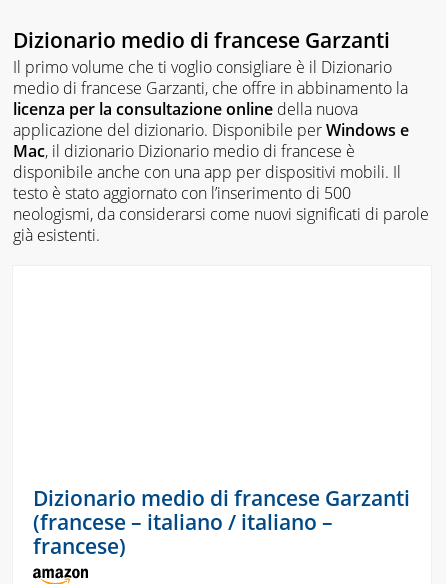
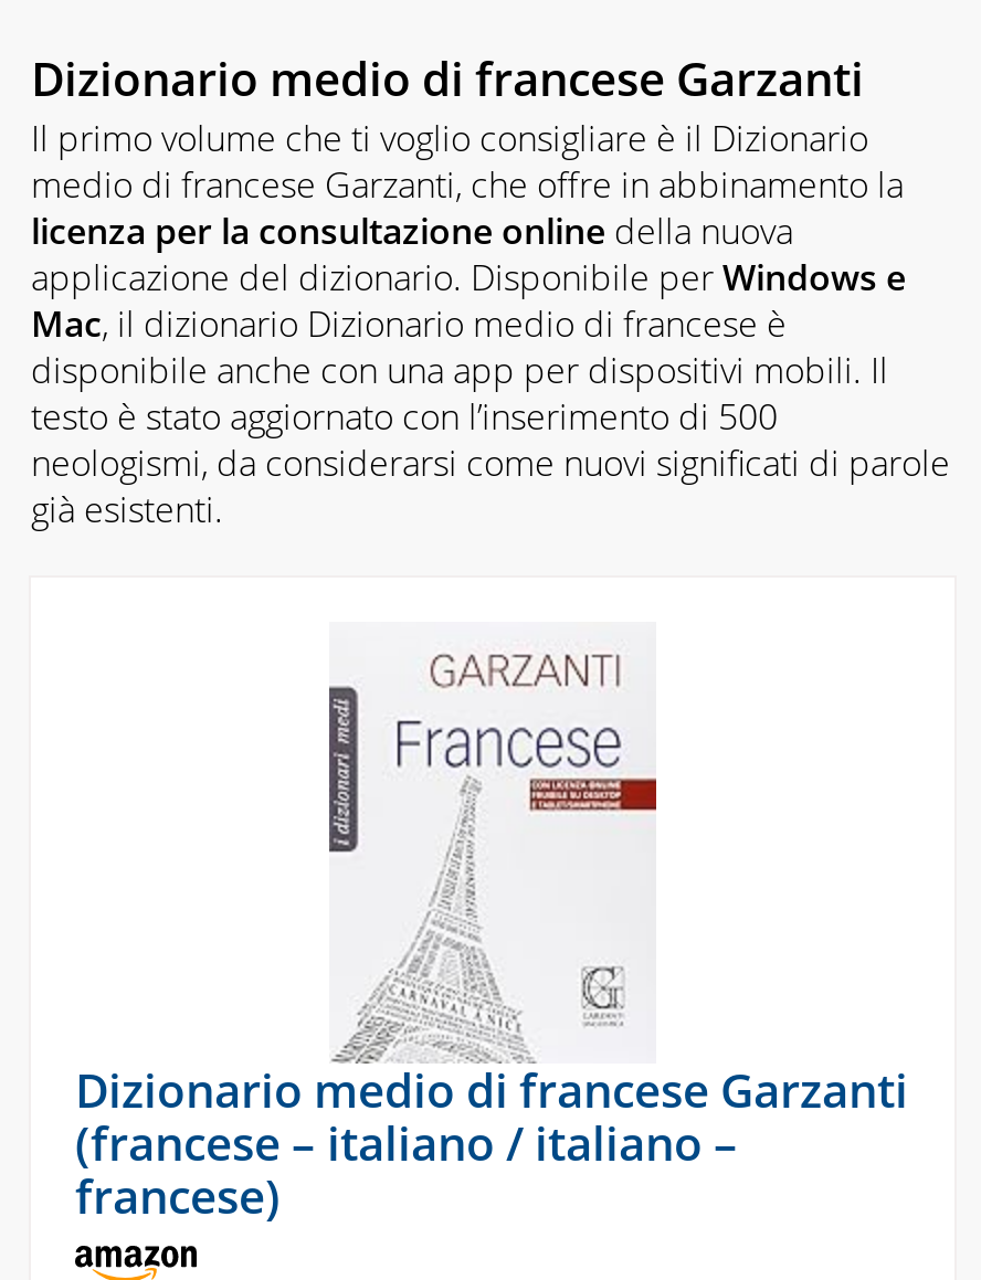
+ [image]
